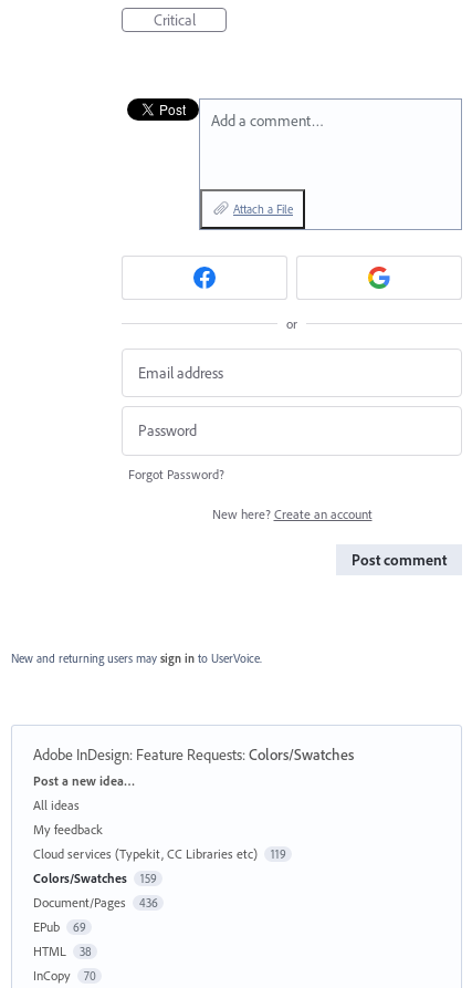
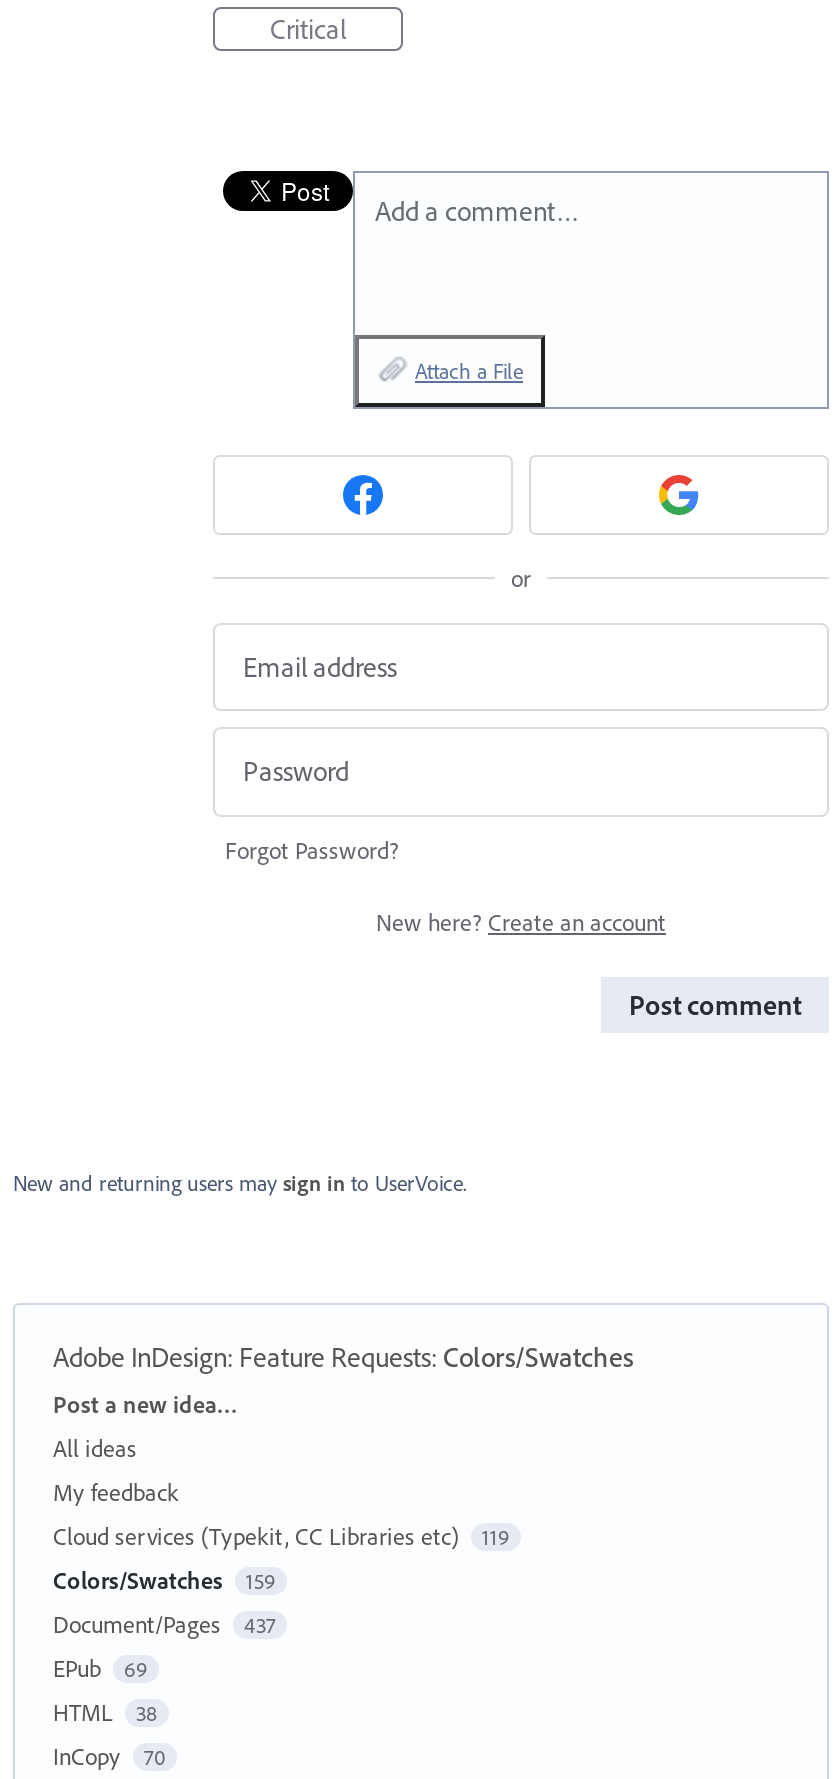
- Document/Pages 436
+ Document/Pages 437
